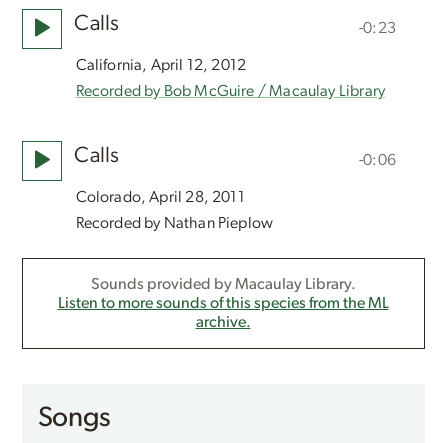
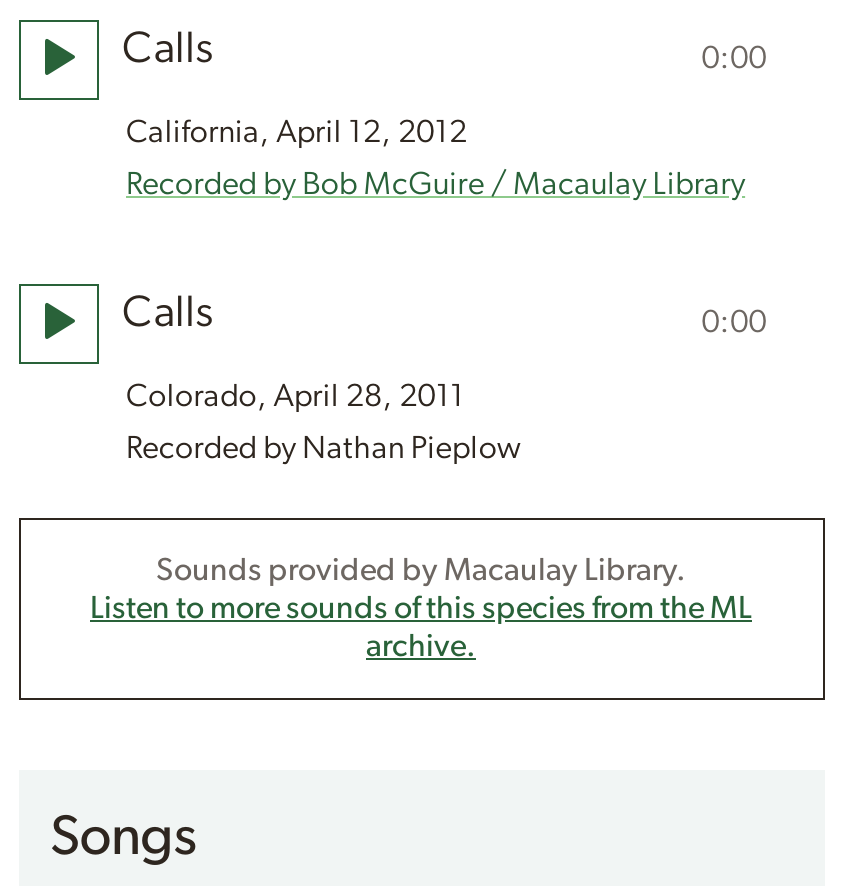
- -0:23
+ 0:00

- -0:06
+ 0:00
